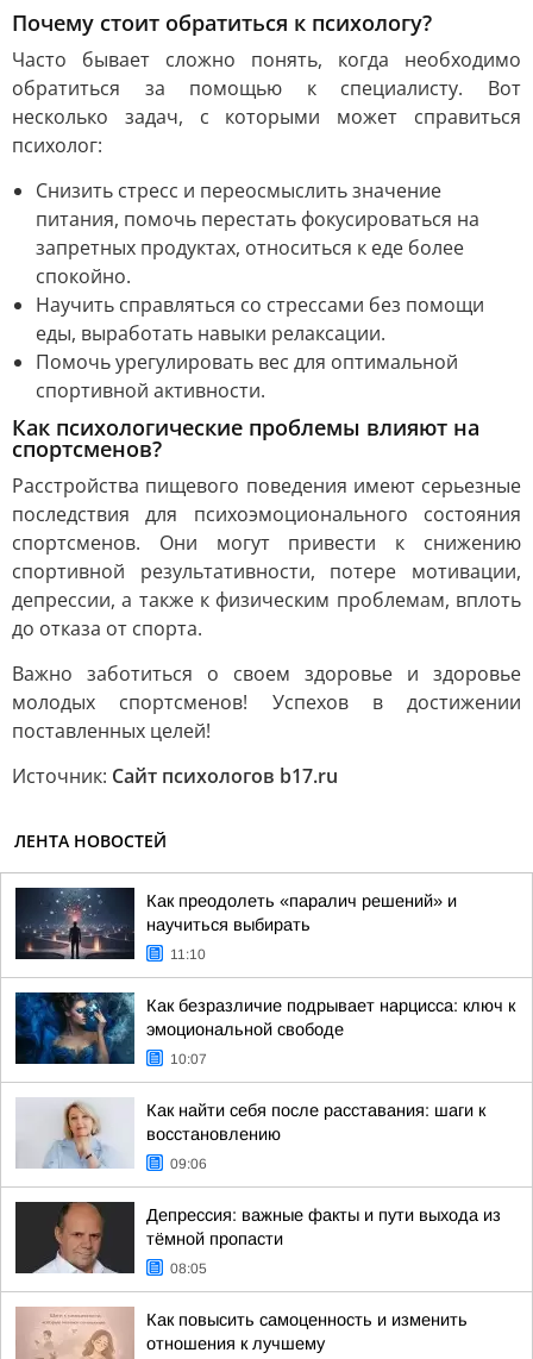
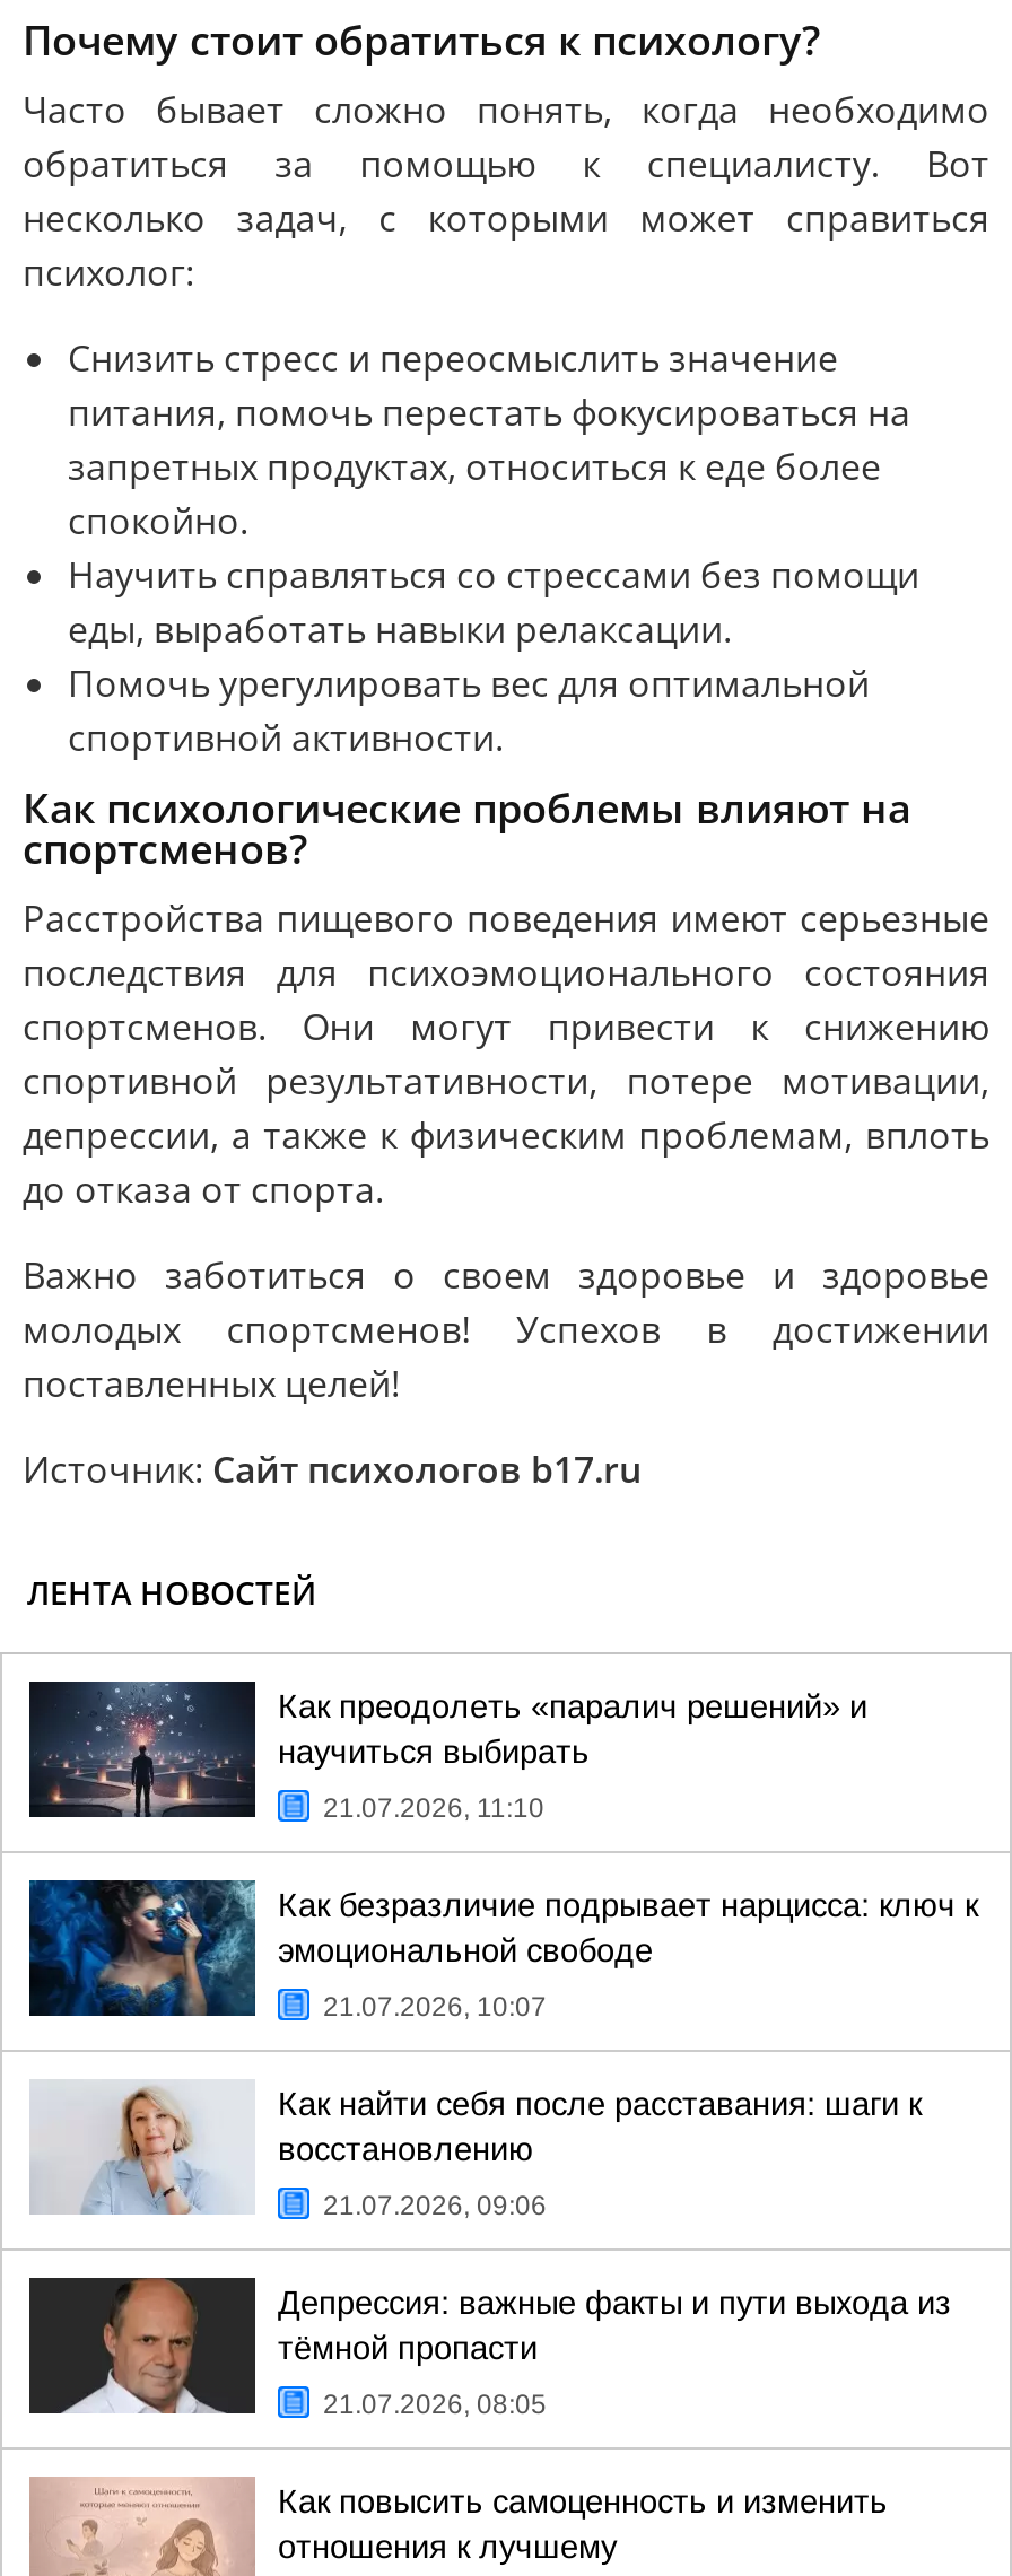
- 11:10
+ 21.07.2026, 11:10

- 10:07
+ 21.07.2026, 10:07

- 09:06
+ 21.07.2026, 09:06

- 08:05
+ 21.07.2026, 08:05
